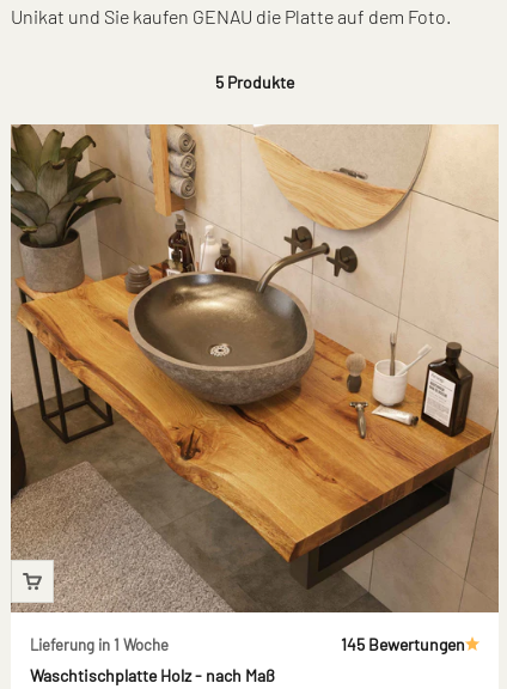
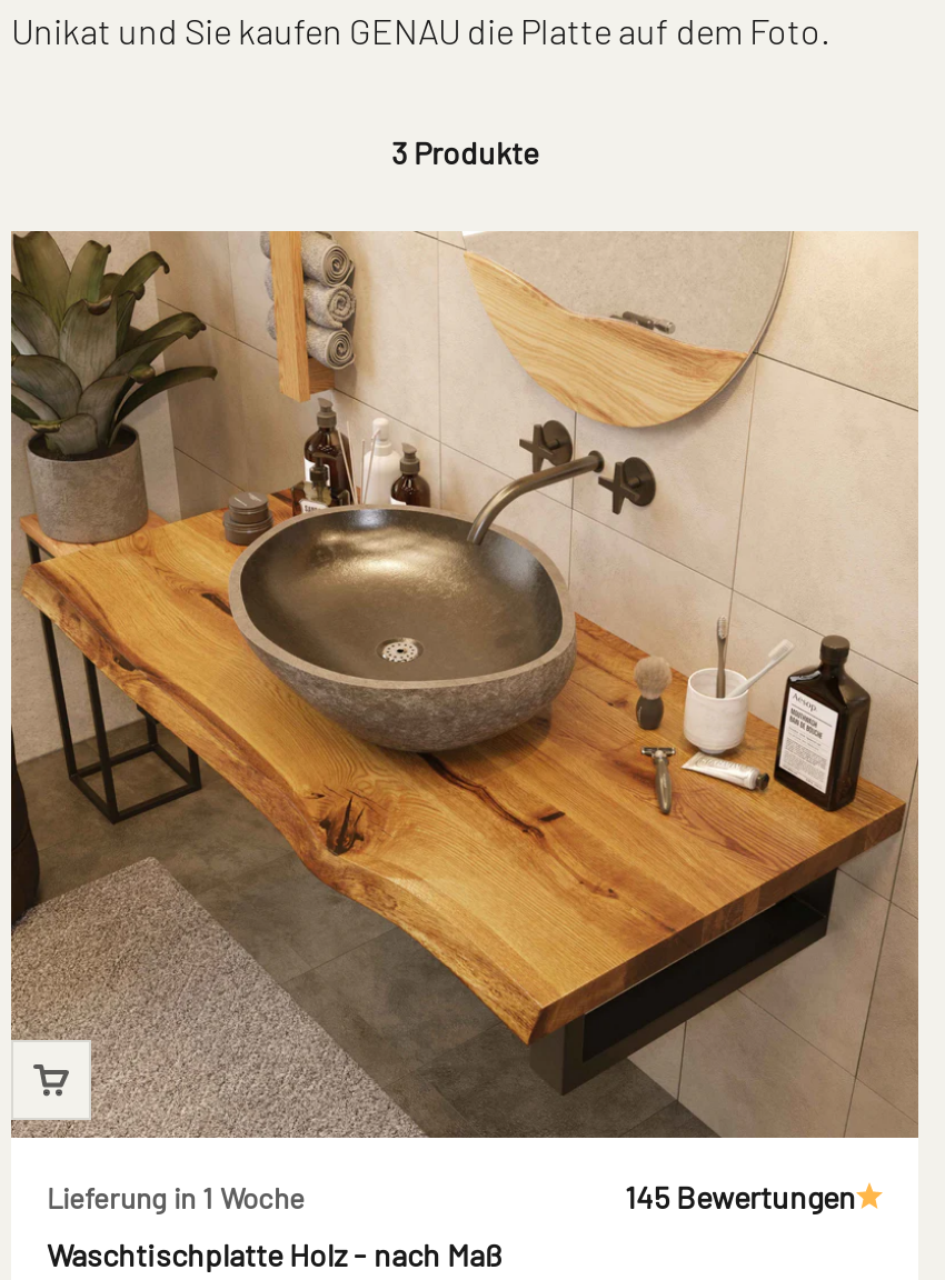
- 5 Produkte
+ 3 Produkte
